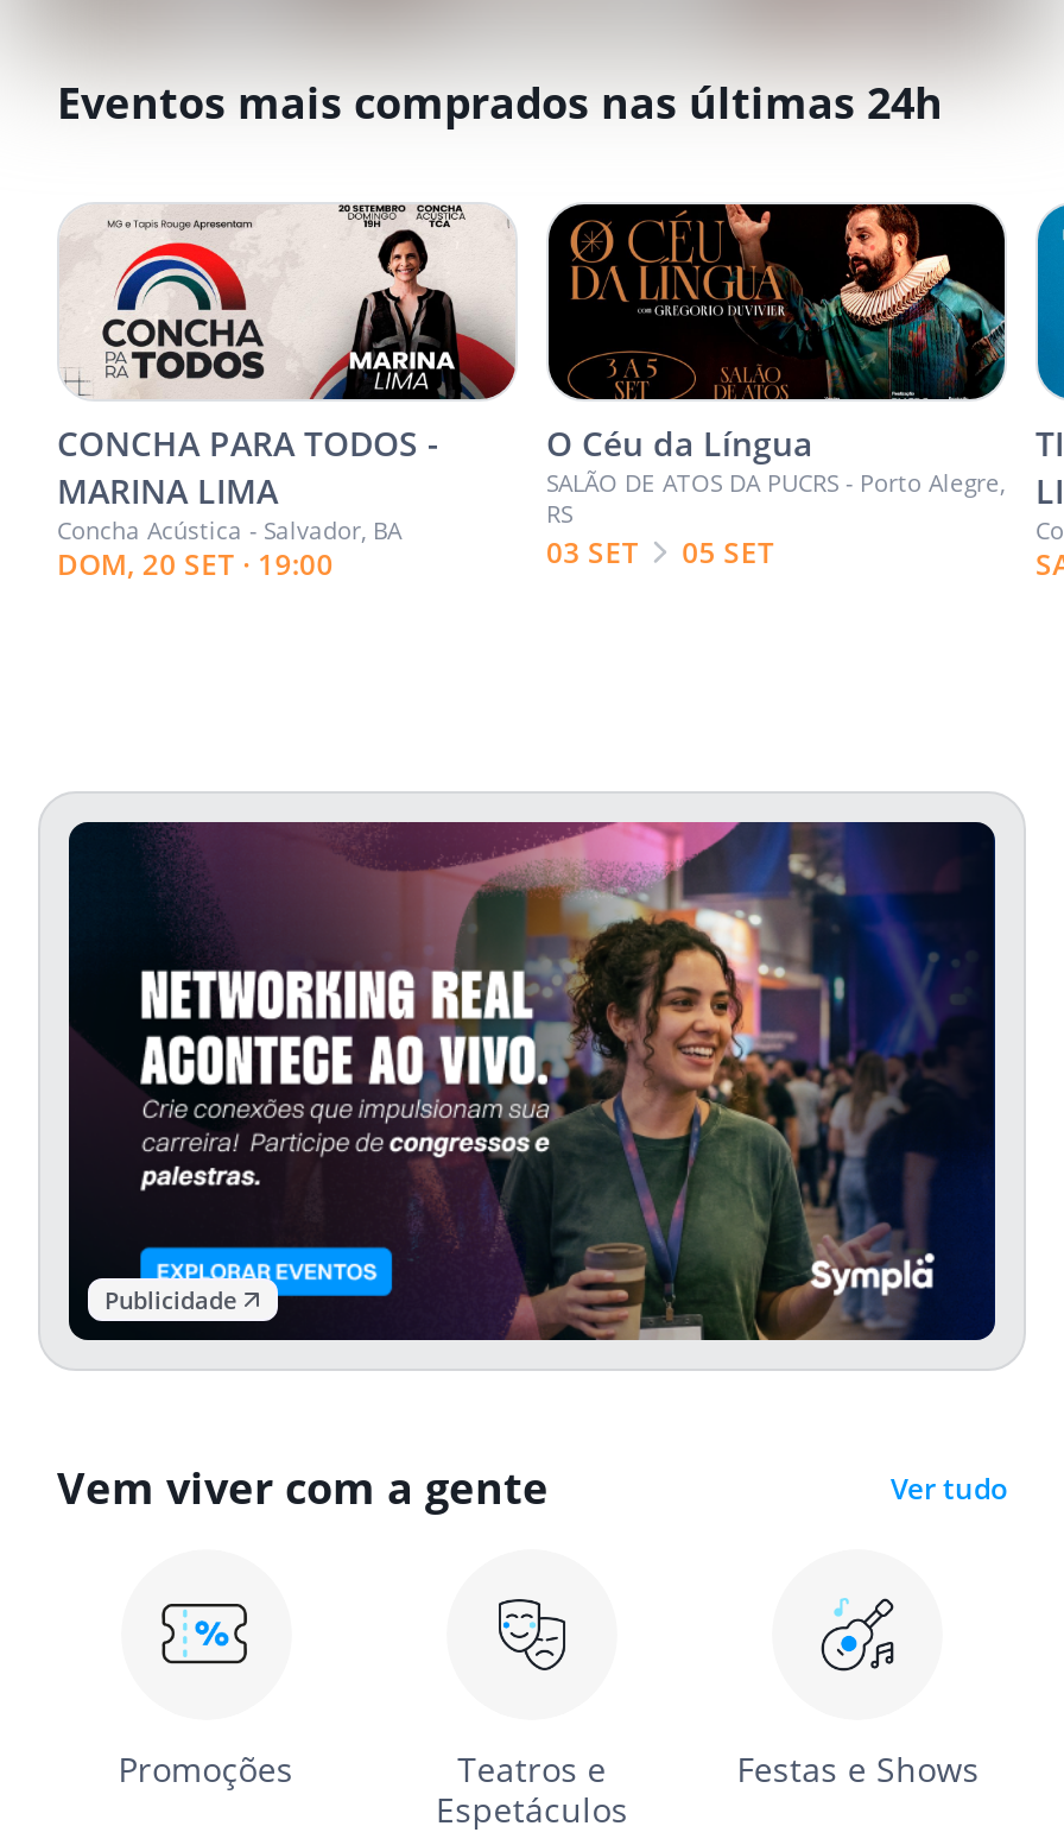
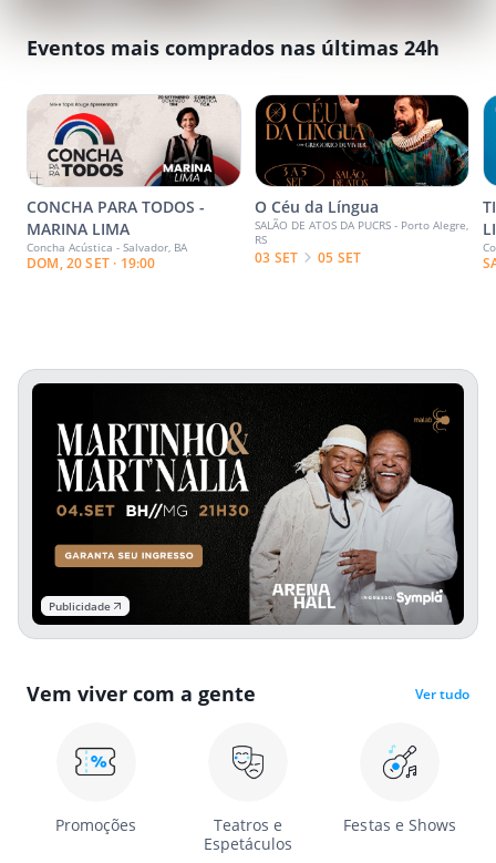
- [image]
+ [image]
